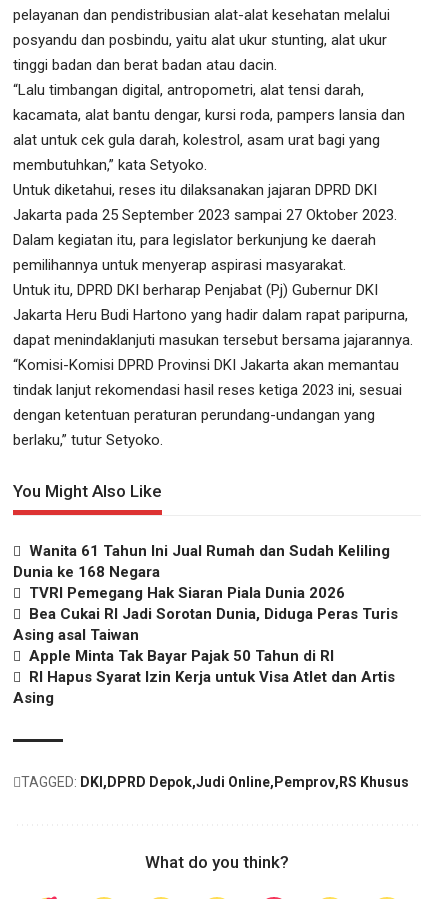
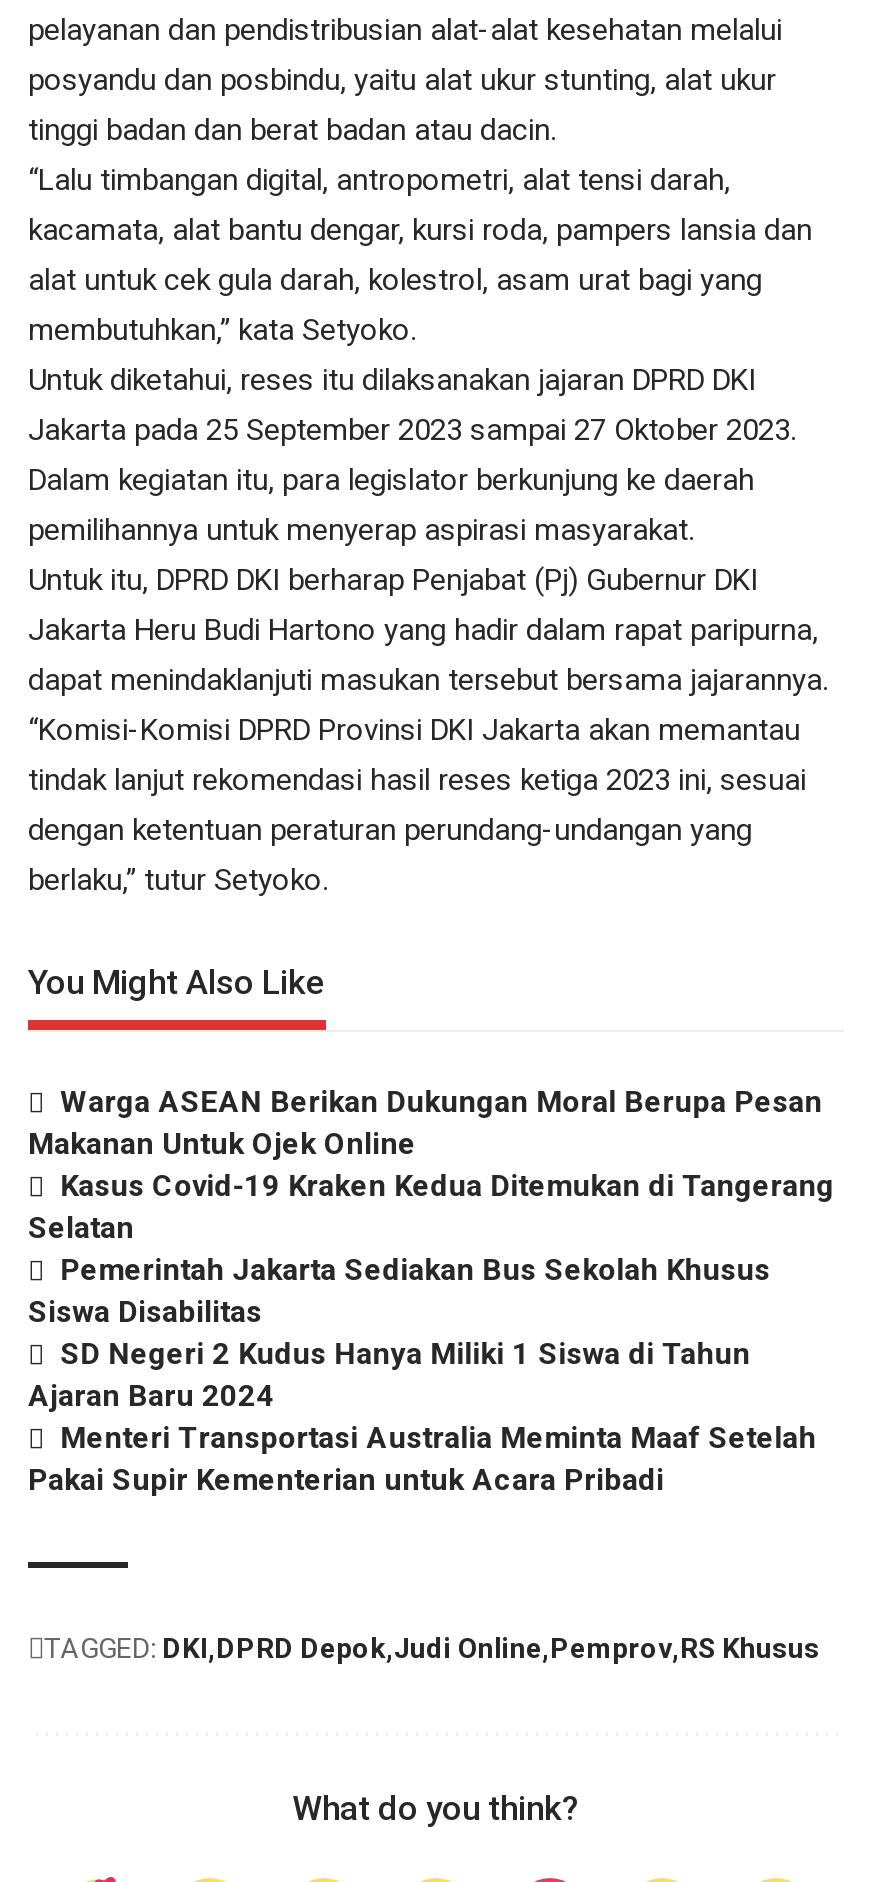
- Wanita 61 Tahun Ini Jual Rumah dan Sudah Keliling
- Dunia ke 168 Negara
- TVRI Pemegang Hak Siaran Piala Dunia 2026
- Bea Cukai RI Jadi Sorotan Dunia, Diduga Peras Turis
- Asing asal Taiwan
- Apple Minta Tak Bayar Pajak 50 Tahun di RI
- RI Hapus Syarat Izin Kerja untuk Visa Atlet dan Artis
- Asing
+ Warga ASEAN Berikan Dukungan Moral Berupa Pesan
+ Makanan Untuk Ojek Online
+ Kasus Covid-19 Kraken Kedua Ditemukan di Tangerang
+ Selatan
+ Pemerintah Jakarta Sediakan Bus Sekolah Khusus
+ Siswa Disabilitas
+ SD Negeri 2 Kudus Hanya Miliki 1 Siswa di Tahun
+ Ajaran Baru 2024
+ Menteri Transportasi Australia Meminta Maaf Setelah
+ Pakai Supir Kementerian untuk Acara Pribadi
